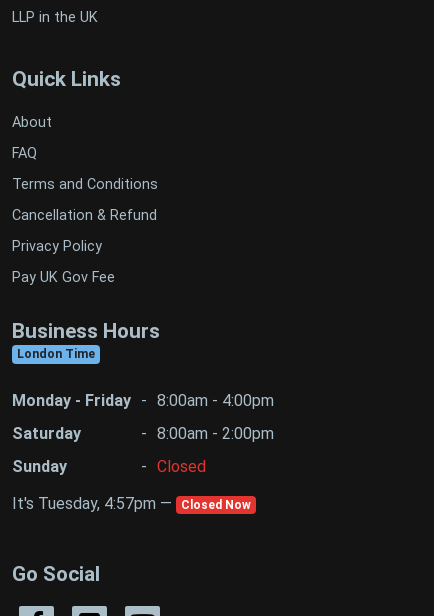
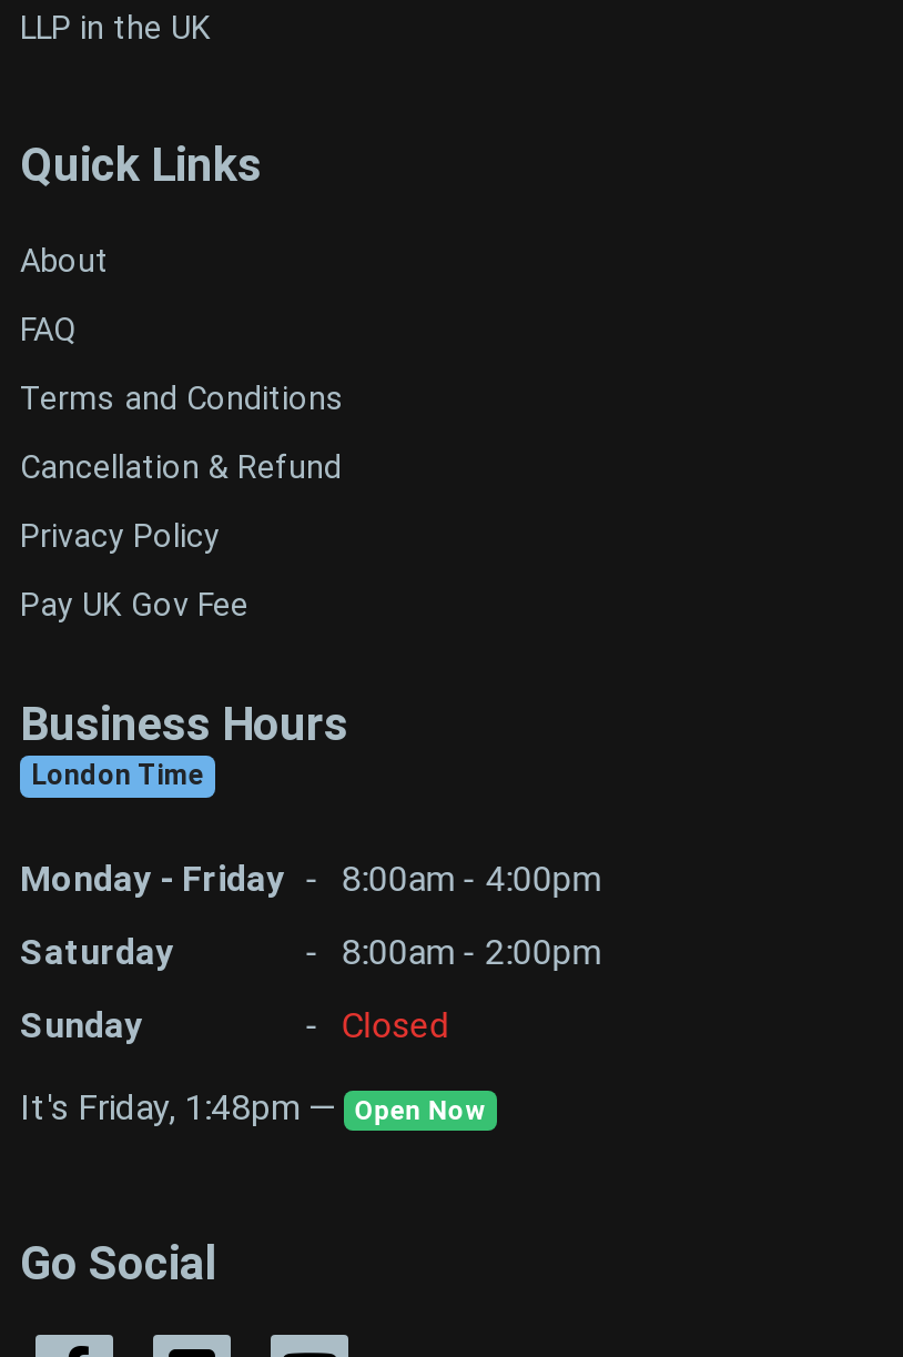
- It's Tuesday, 4:57pm — Closed Now
+ It's Friday, 1:48pm — Open Now
